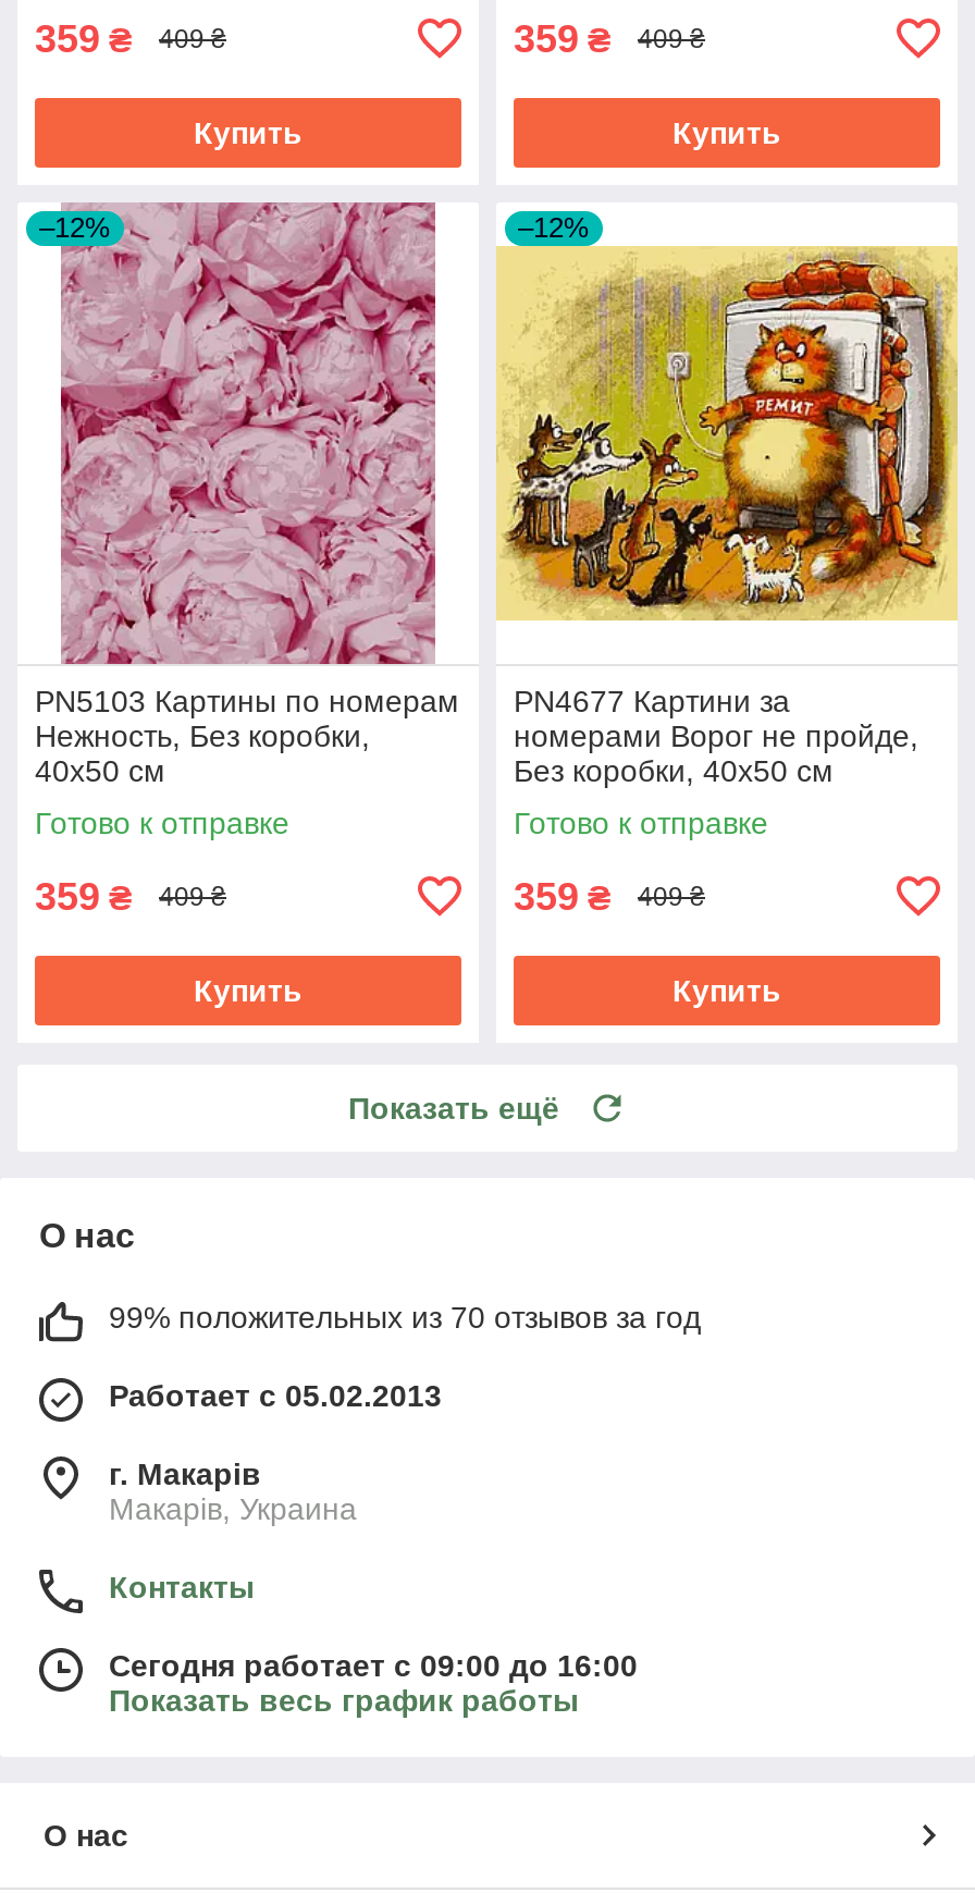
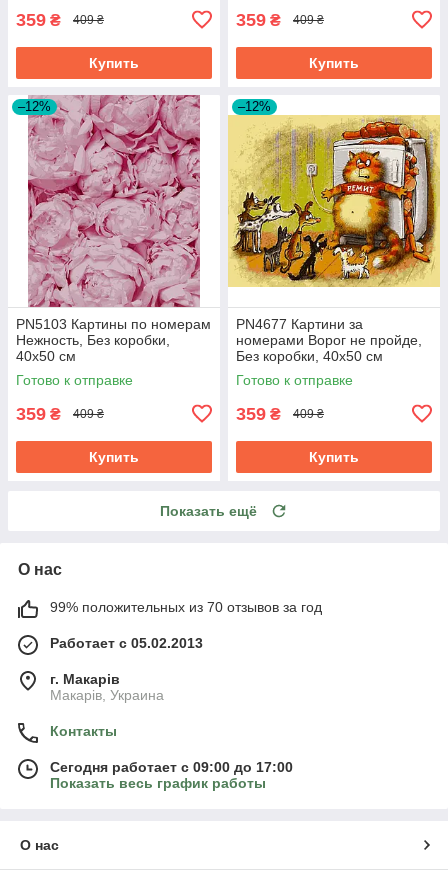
- Сегодня работает с 09:00 до 16:00
+ Сегодня работает с 09:00 до 17:00
